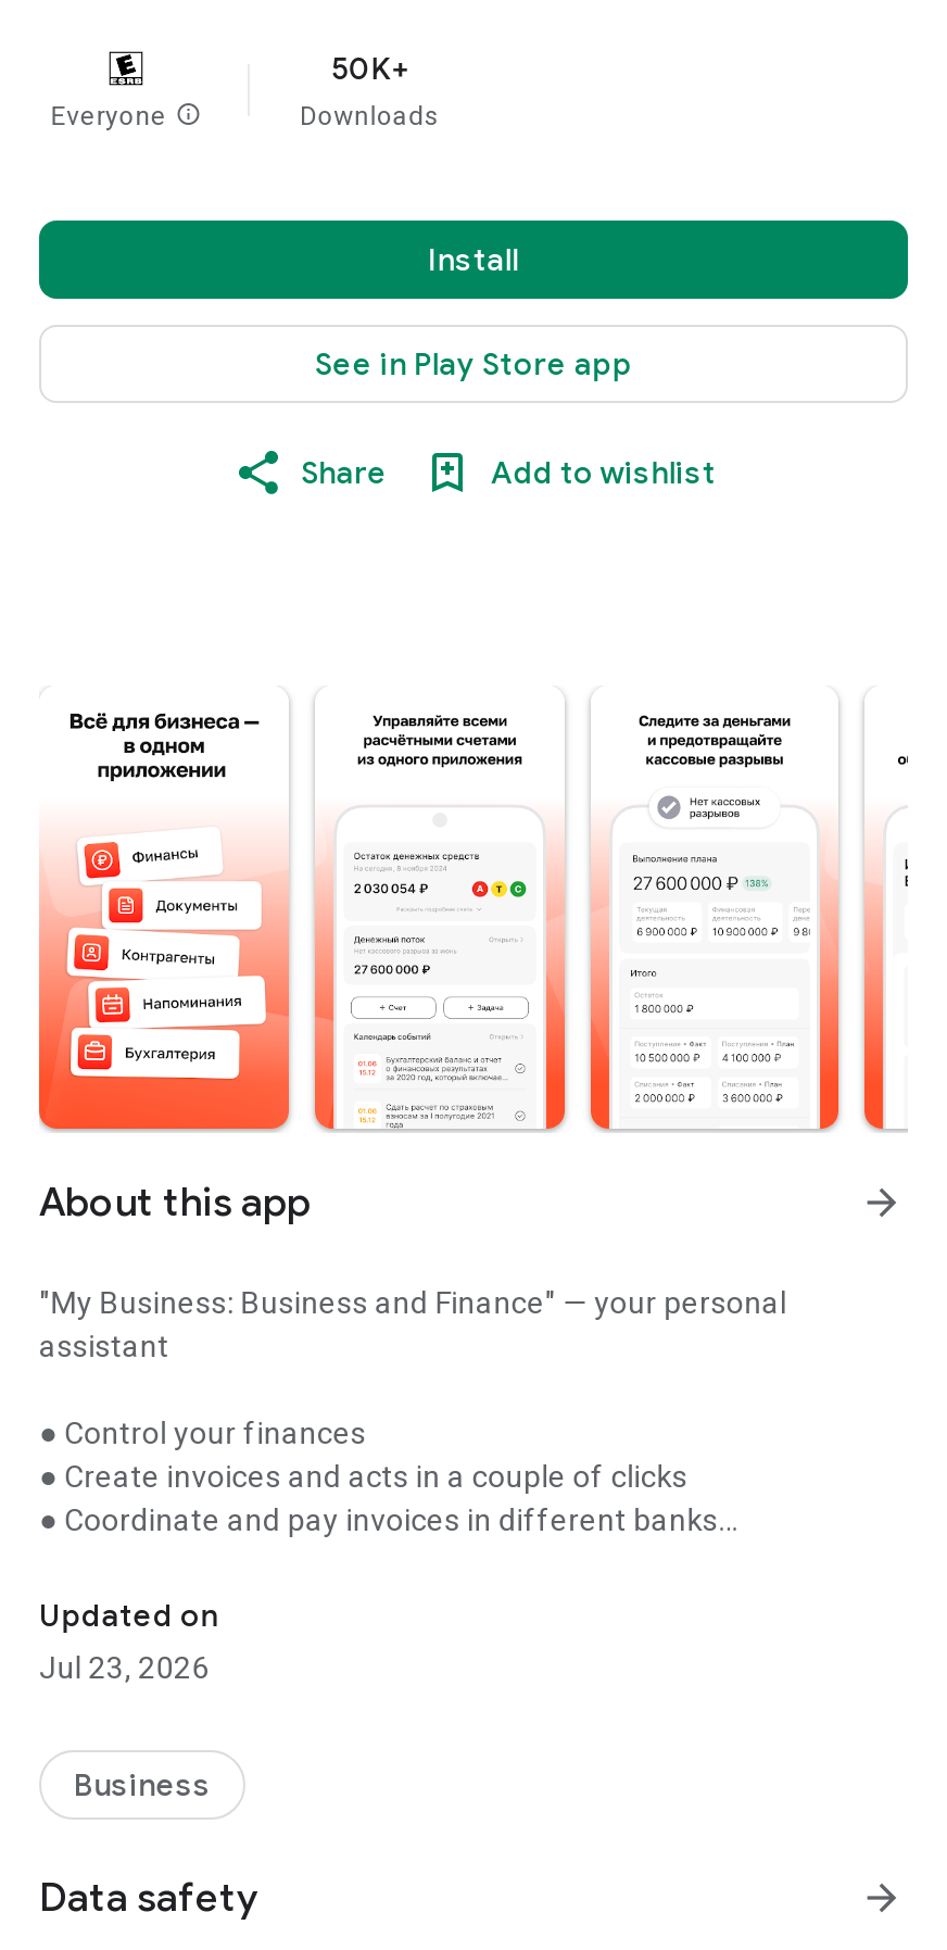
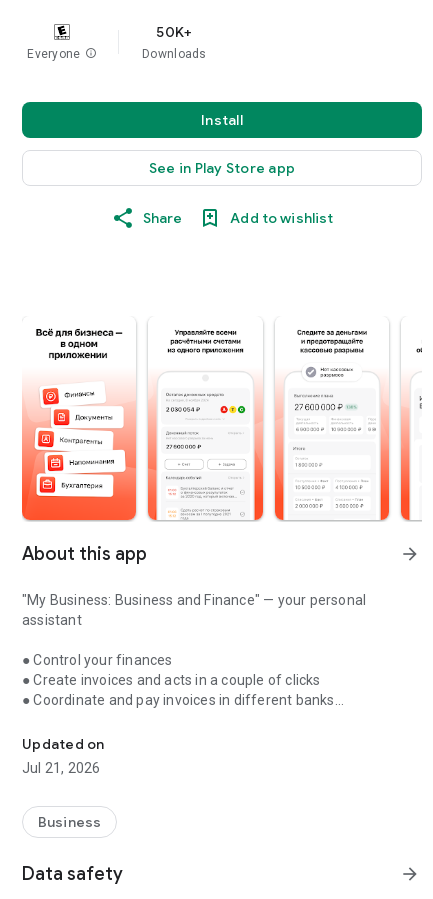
- Jul 23, 2026
+ Jul 21, 2026
